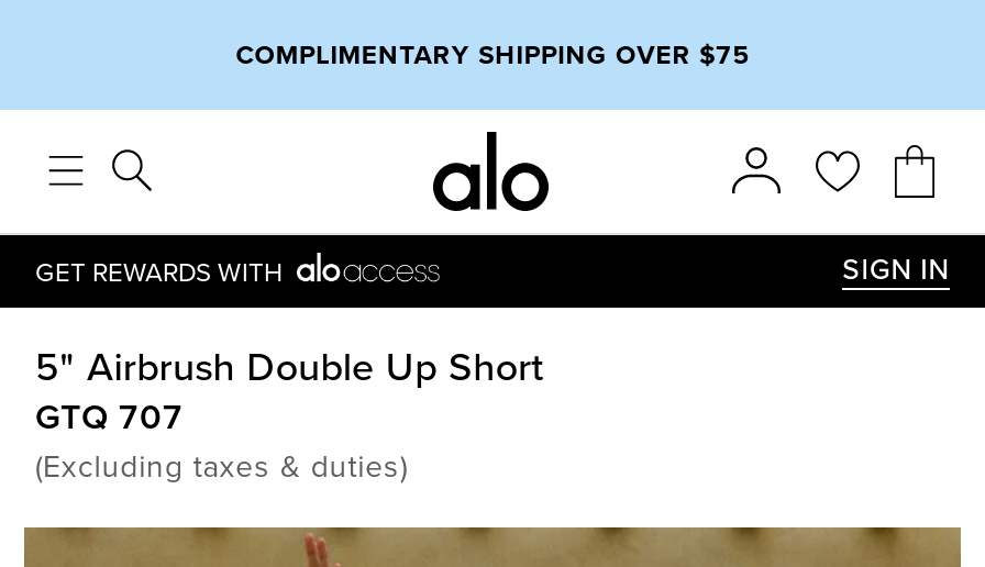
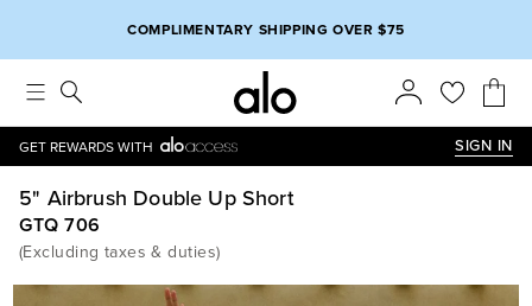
- GTQ 707
+ GTQ 706
